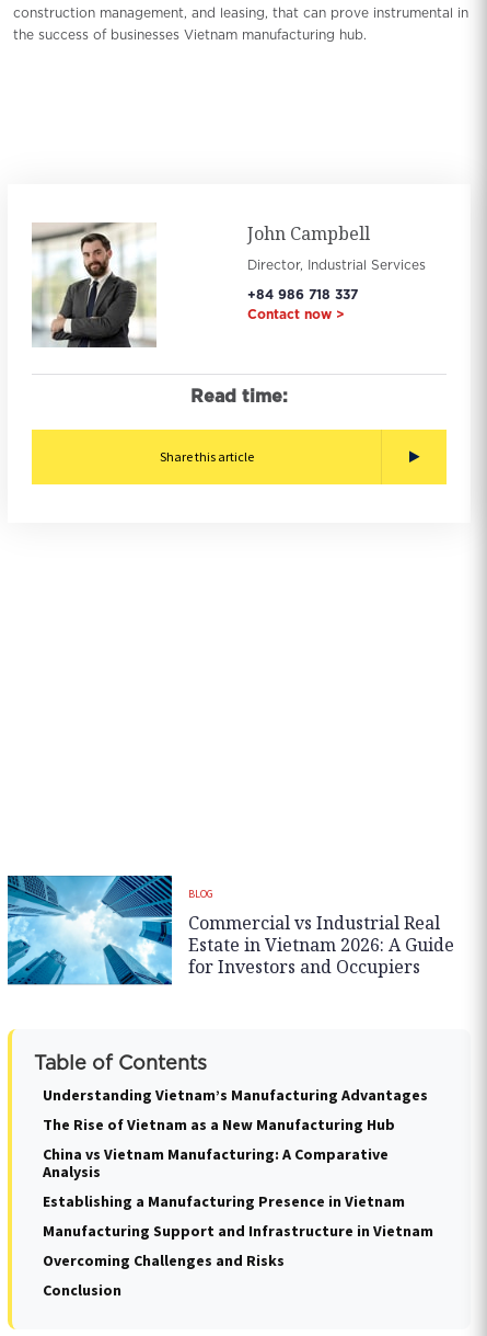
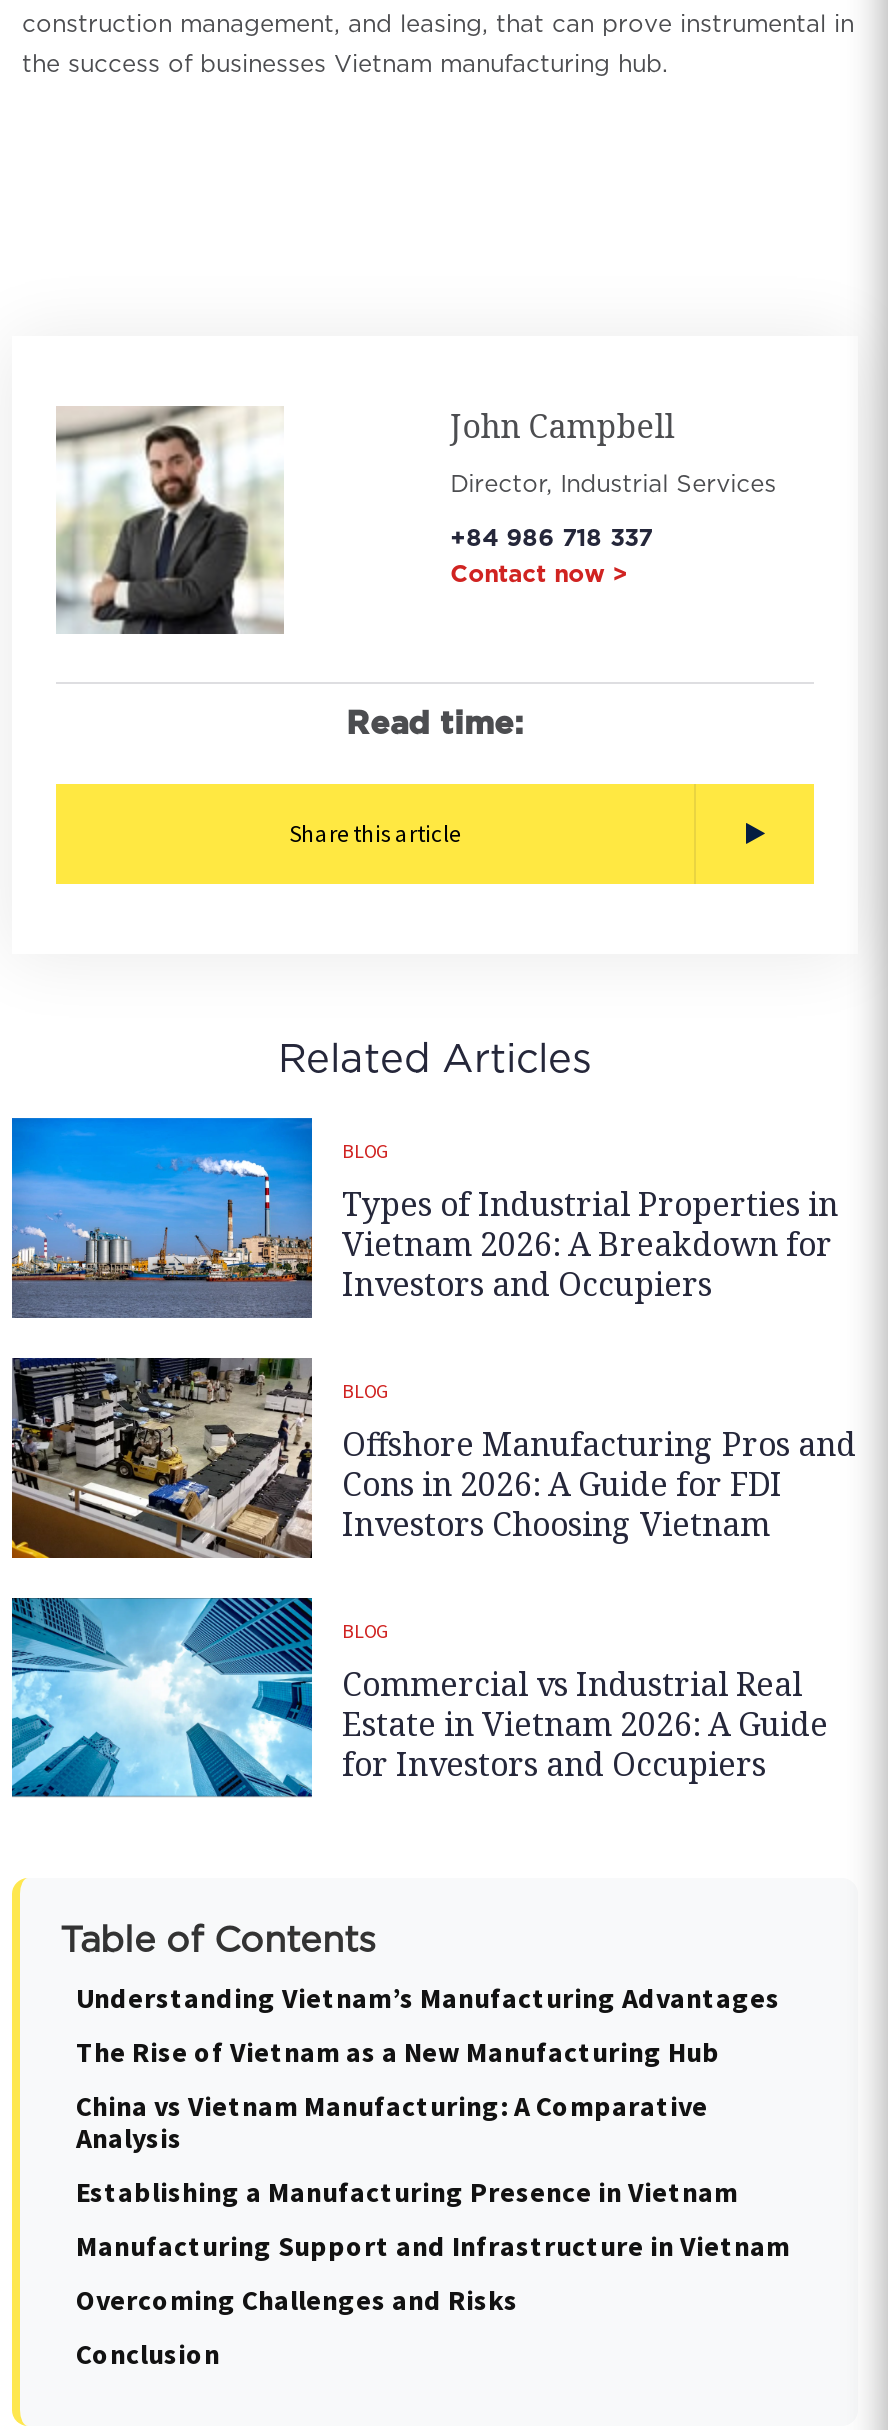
+ [image]
+ Related Articles
+ BLOG
+ Types of Industrial Properties in
+ Vietnam 2026: A Breakdown for
+ Investors and Occupiers
+ BLOG
+ Offshore Manufacturing Pros and
+ Cons in 2026: A Guide for FDI
+ Investors Choosing Vietnam

+ [image]
